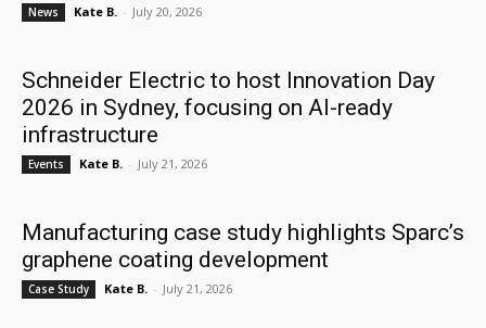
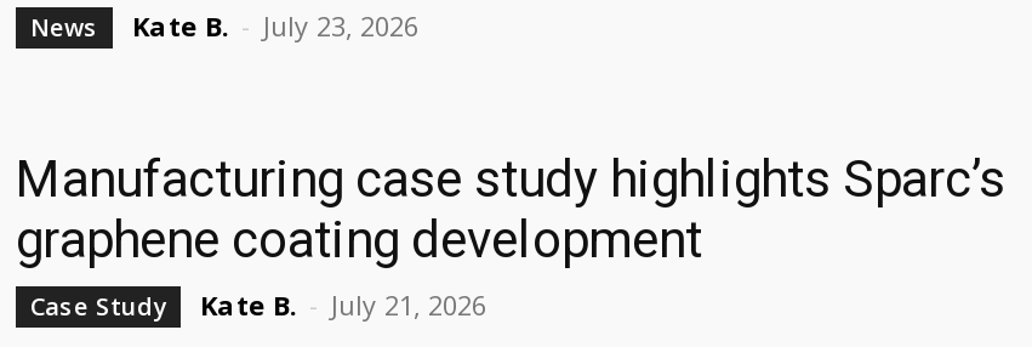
- Kate B. - July 20, 2026
- Schneider Electric to host Innovation Day
- 2026 in Sydney, focusing on AI-ready
- infrastructure
- Events
- Kate B. - July 21, 2026
+ Kate B. - July 23, 2026
